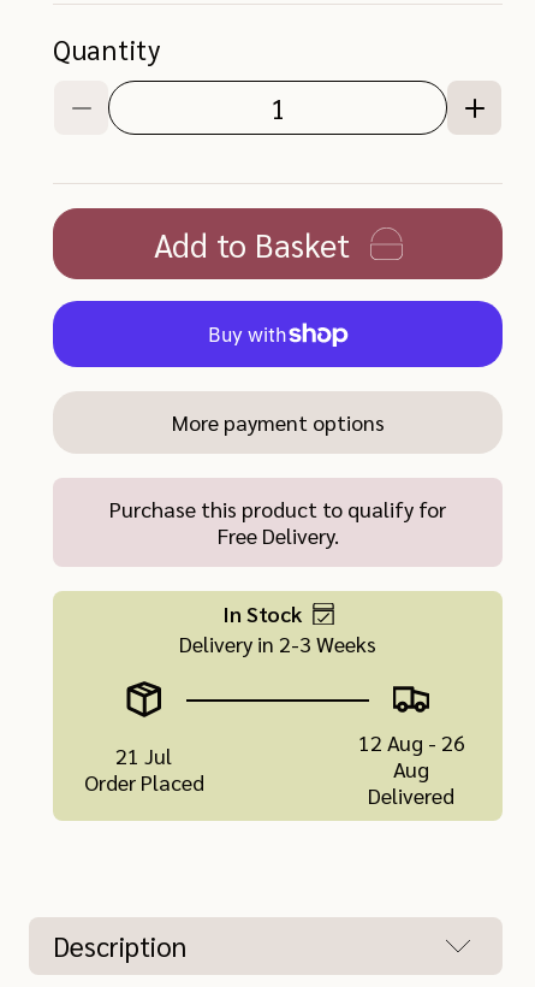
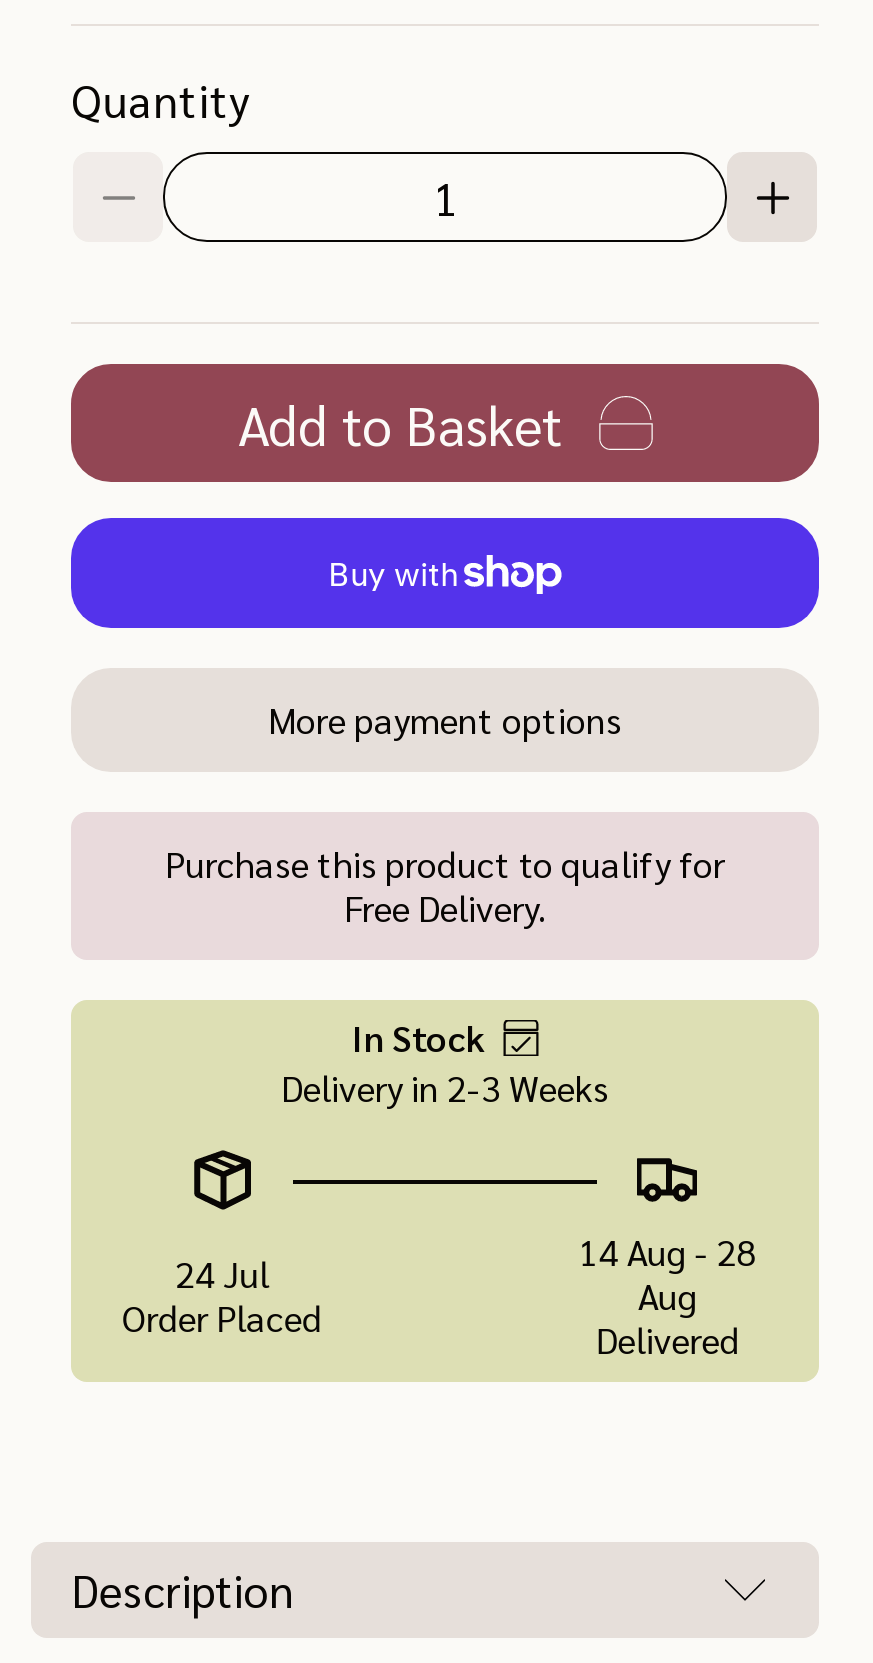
- 12 Aug - 26
+ 14 Aug - 28

- 21 Jul
+ 24 Jul
